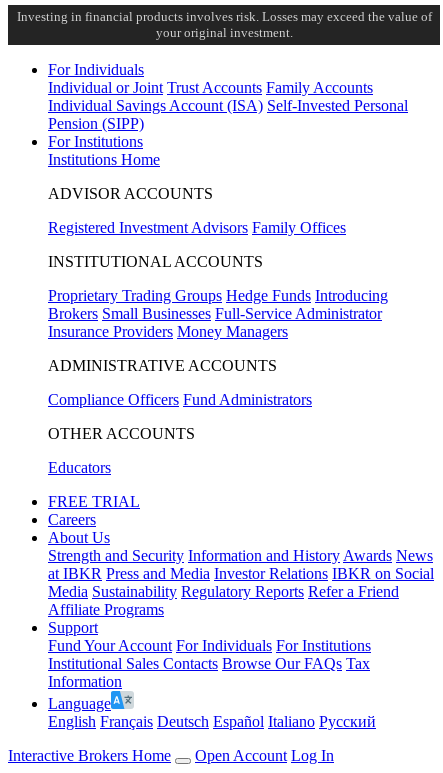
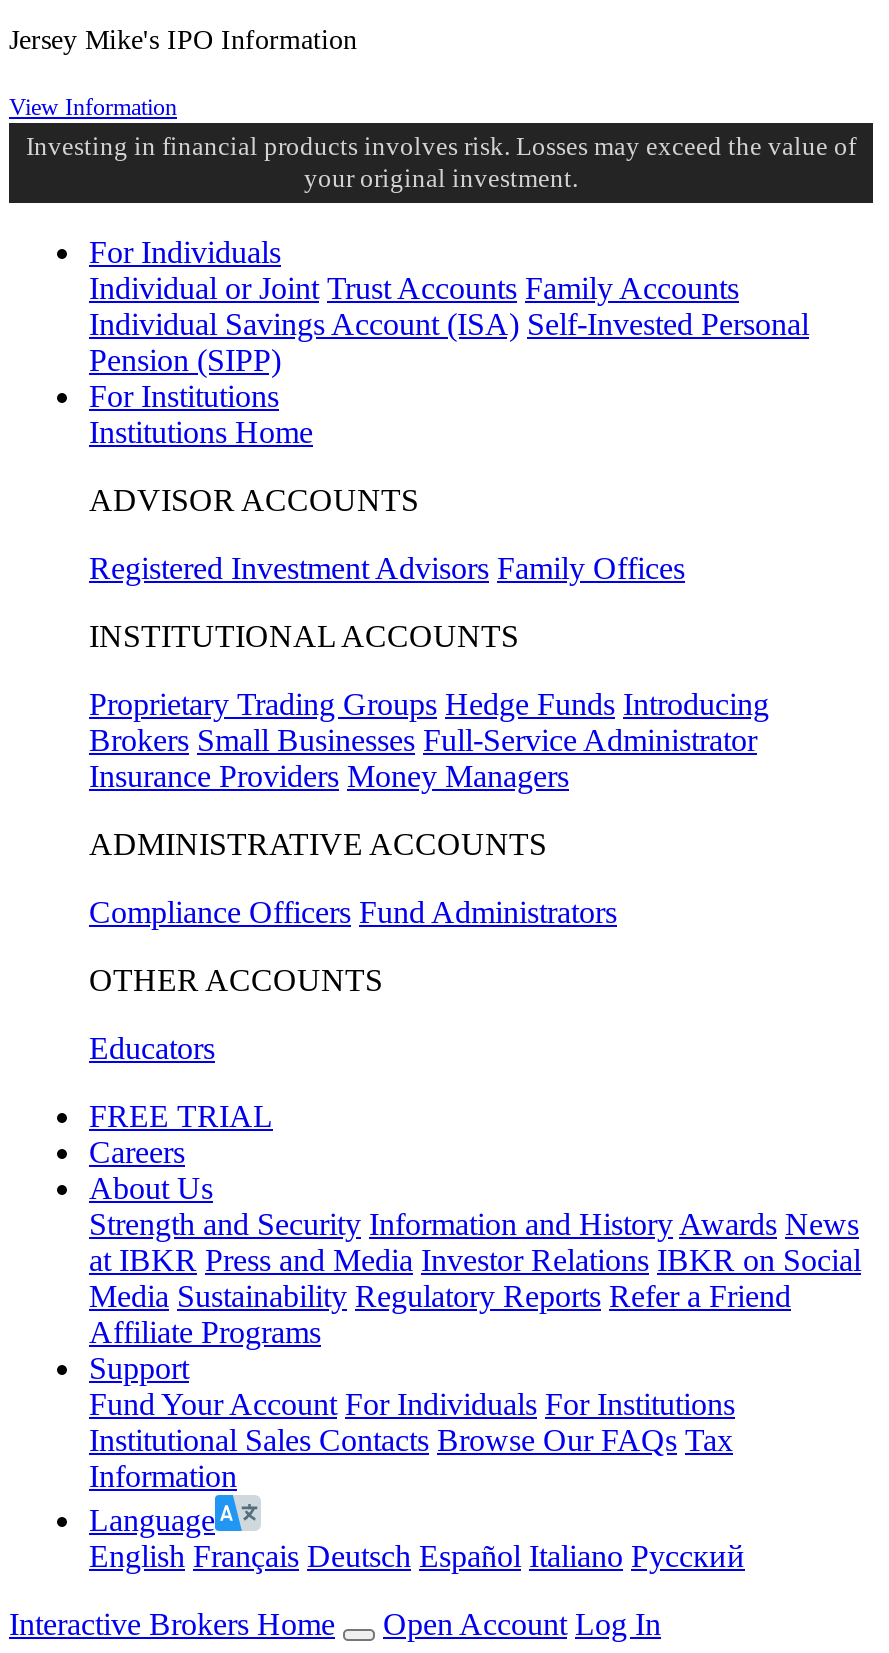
+ Jersey Mike's IPO Information
+ View Information
